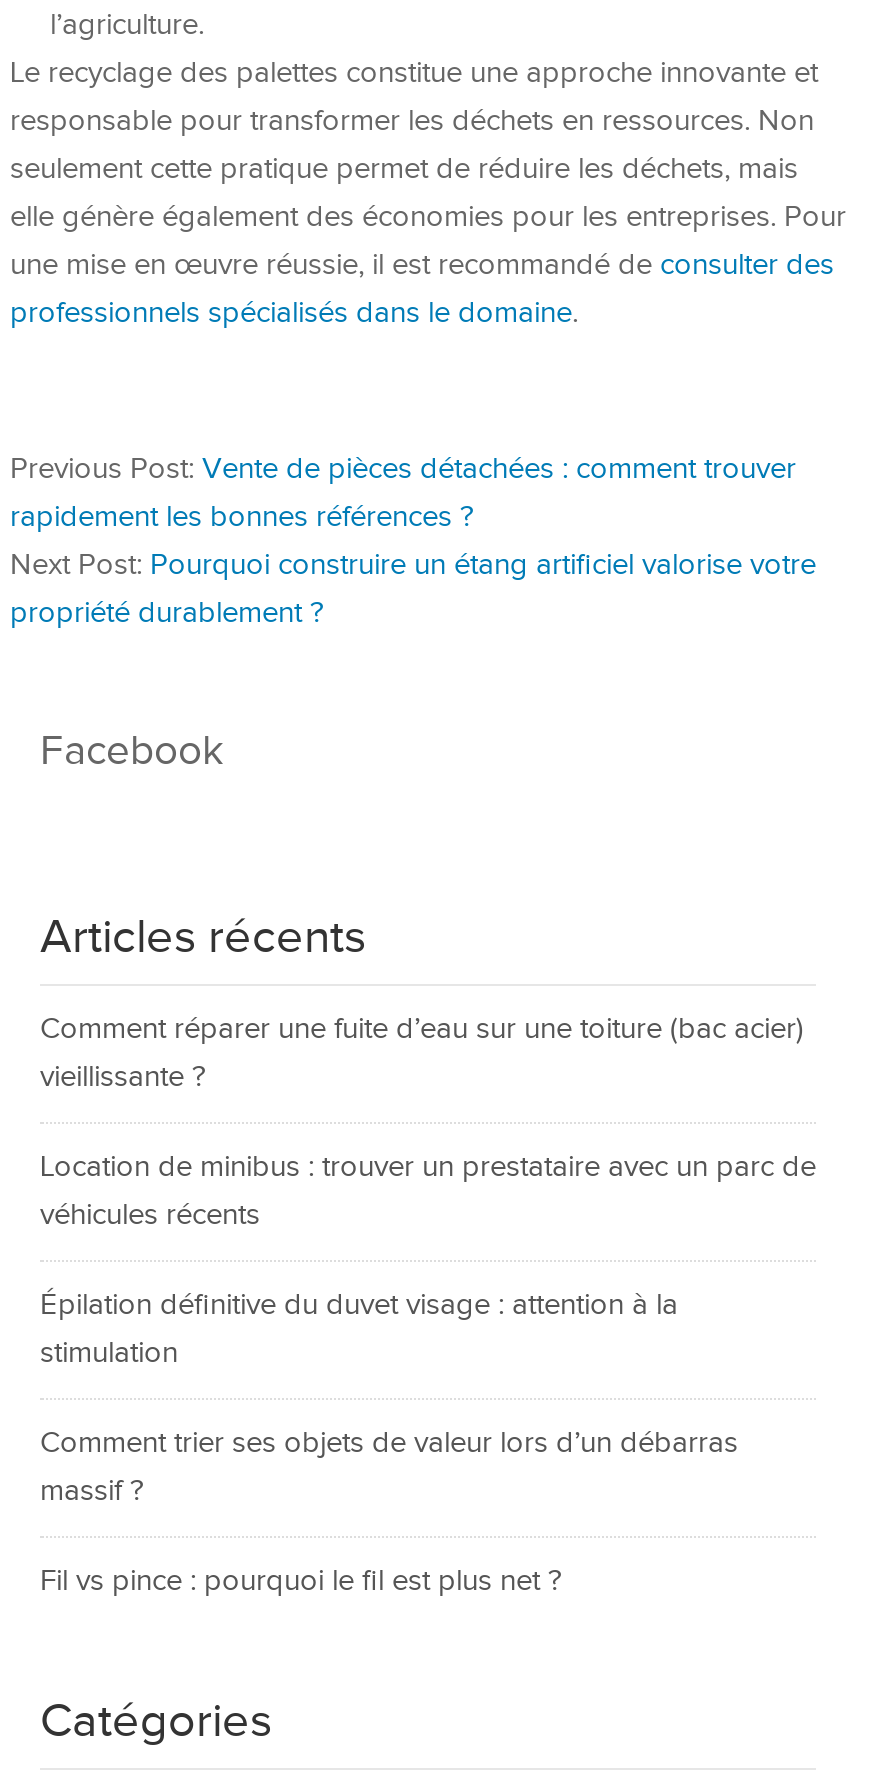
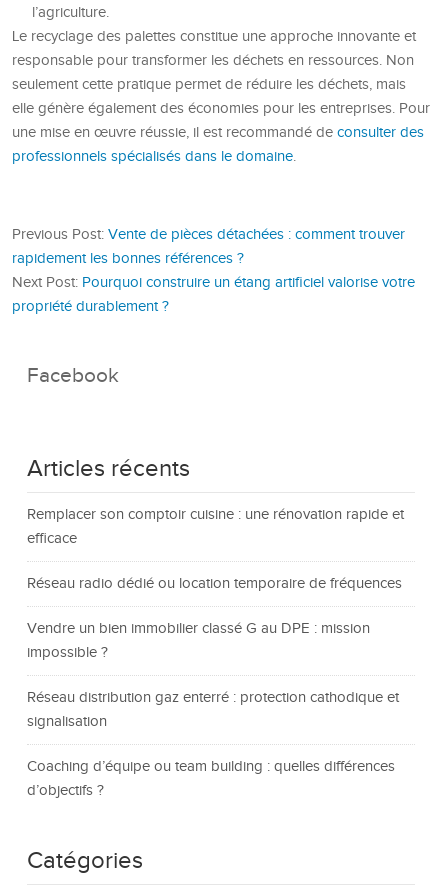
- Comment réparer une fuite d’eau sur une toiture (bac acier)
- vieillissante ?
+ Remplacer son comptoir cuisine : une rénovation rapide et
+ efficace

- Location de minibus : trouver un prestataire avec un parc de
- véhicules récents
+ Réseau radio dédié ou location temporaire de fréquences

- Épilation définitive du duvet visage : attention à la
- stimulation
+ Vendre un bien immobilier classé G au DPE : mission
+ impossible ?

- Comment trier ses objets de valeur lors d’un débarras
- massif ?
+ Réseau distribution gaz enterré : protection cathodique et
+ signalisation

- Fil vs pince : pourquoi le fil est plus net ?
+ Coaching d’équipe ou team building : quelles différences
+ d’objectifs ?
